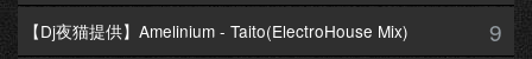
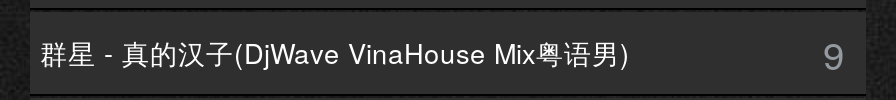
- 【Dj夜猫提供】Amelinium - Taito(ElectroHouse Mix)
+ 群星 - 真的汉子(DjWave VinaHouse Mix粤语男)
